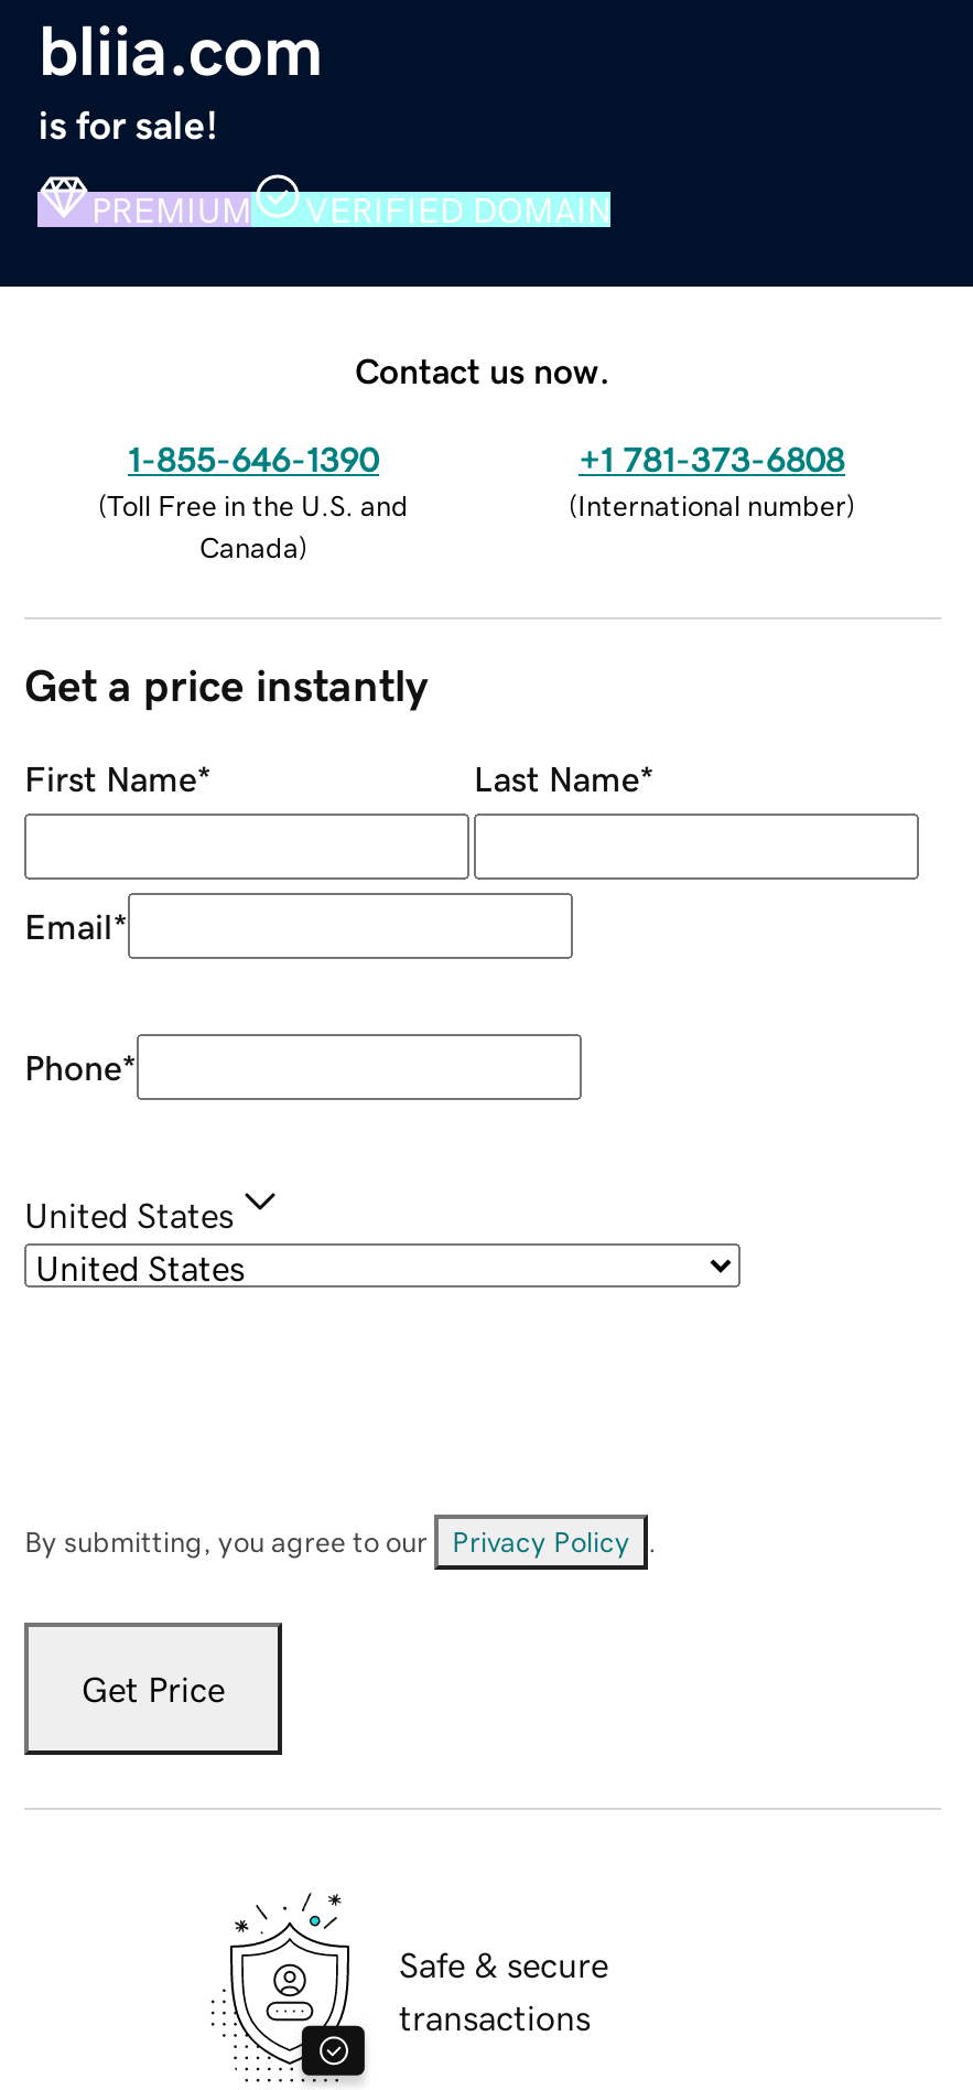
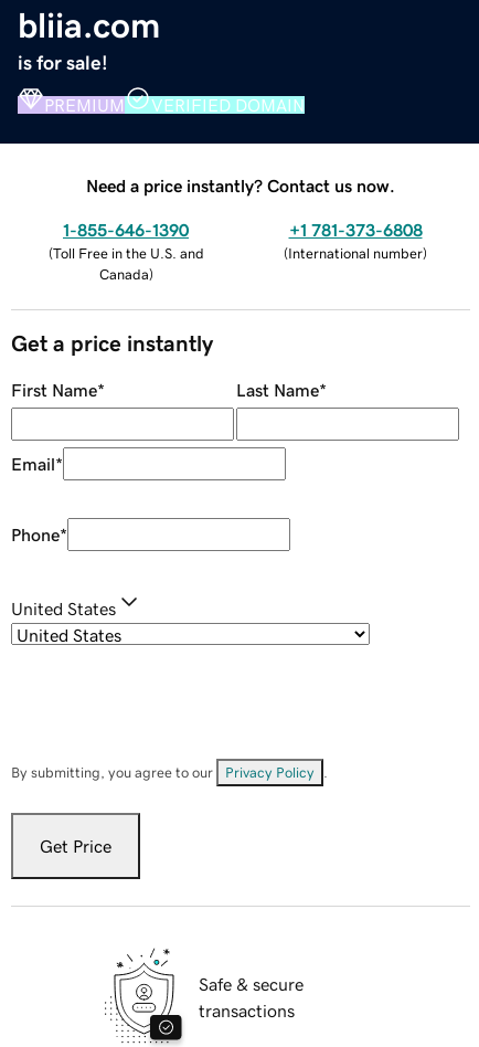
- Contact us now.
+ Need a price instantly? Contact us now.
